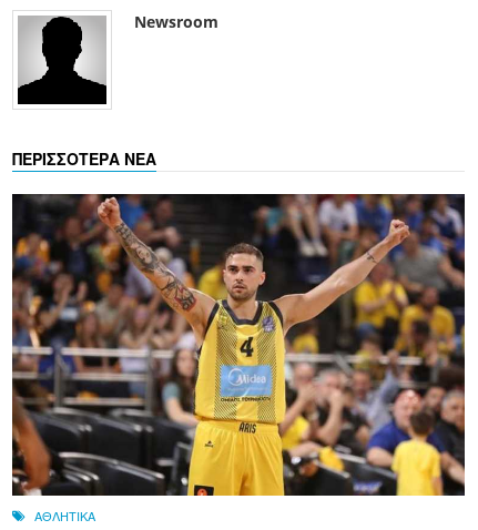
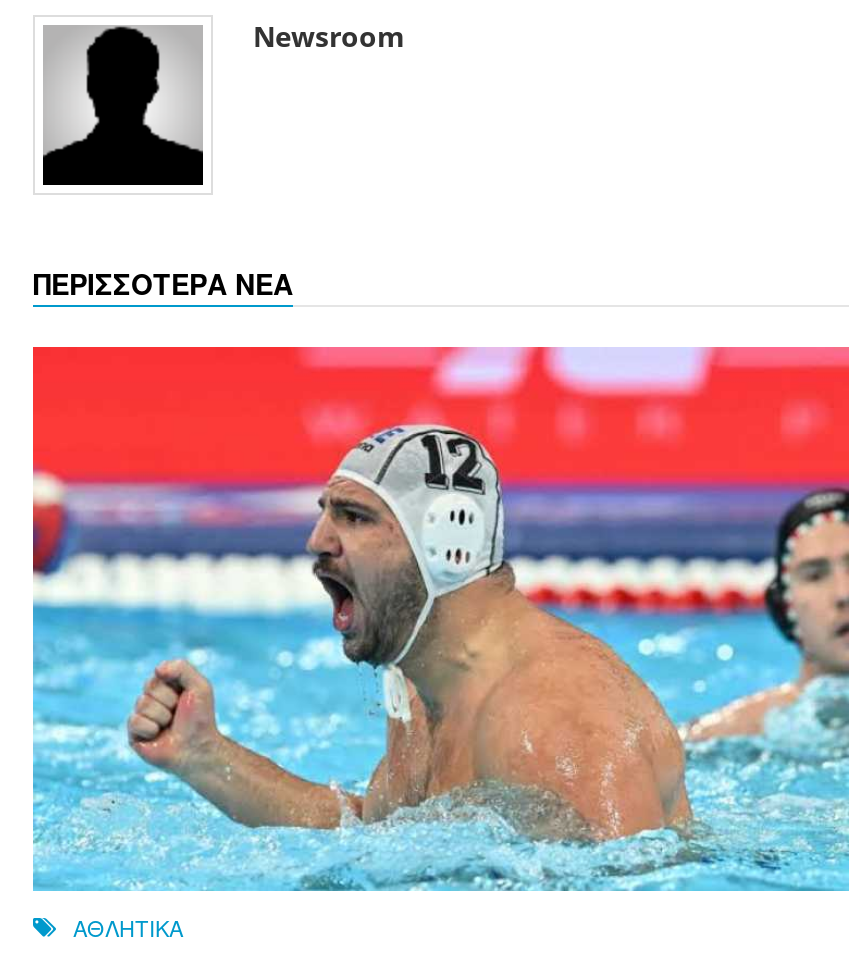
- [image]
+ [image]
